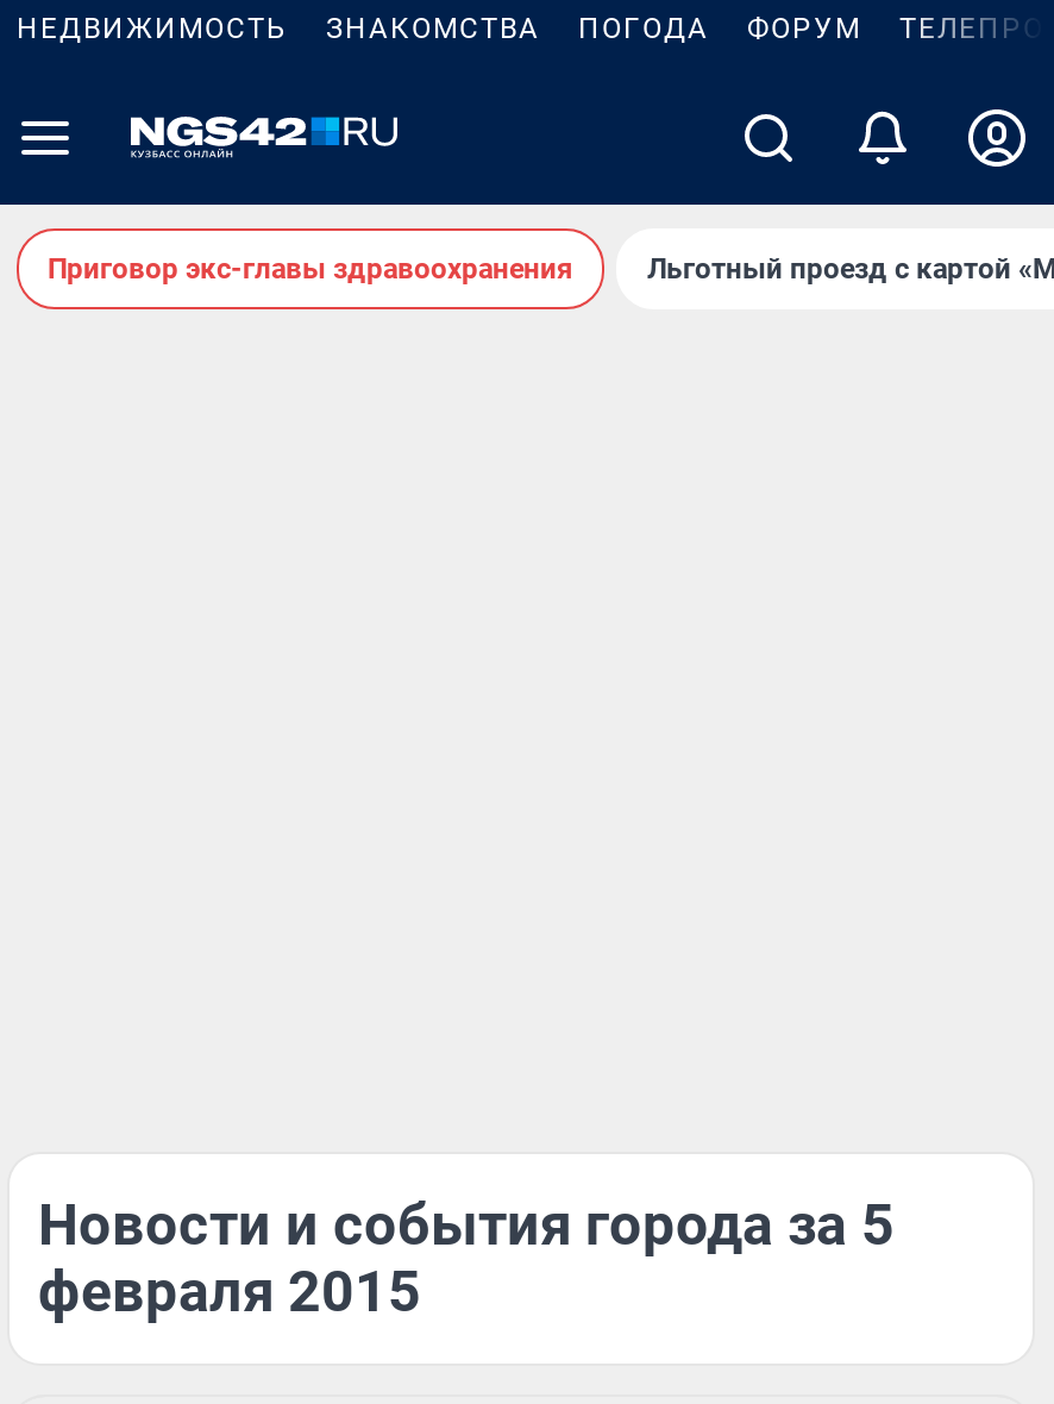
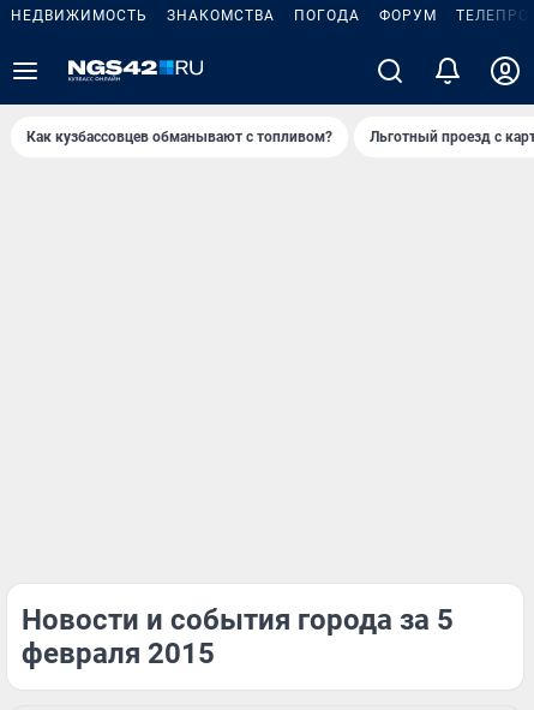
- Приговор экс-главы здравоохранения
+ Как кузбассовцев обманывают с топливом?
